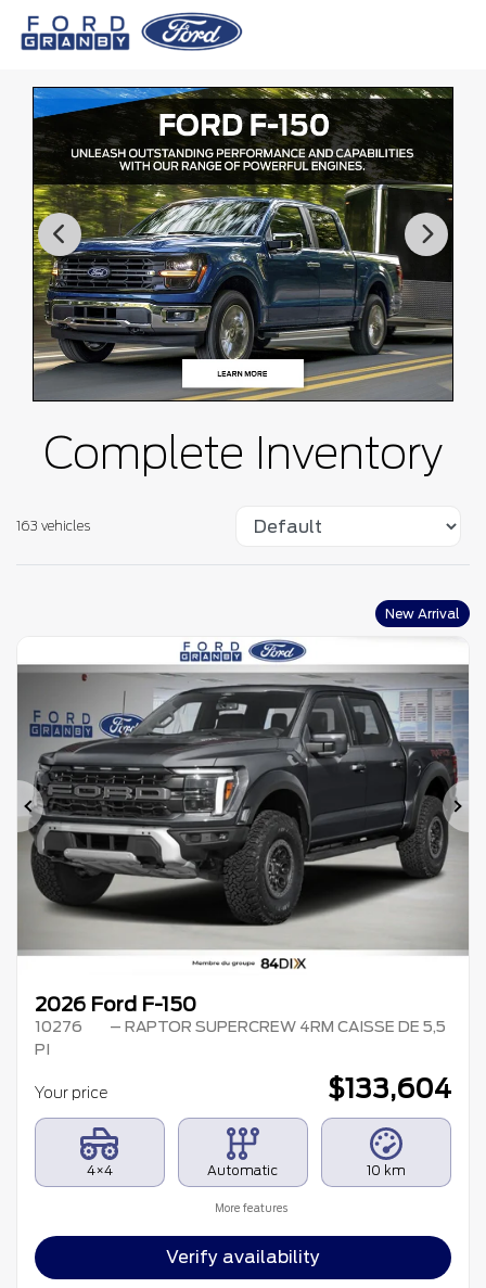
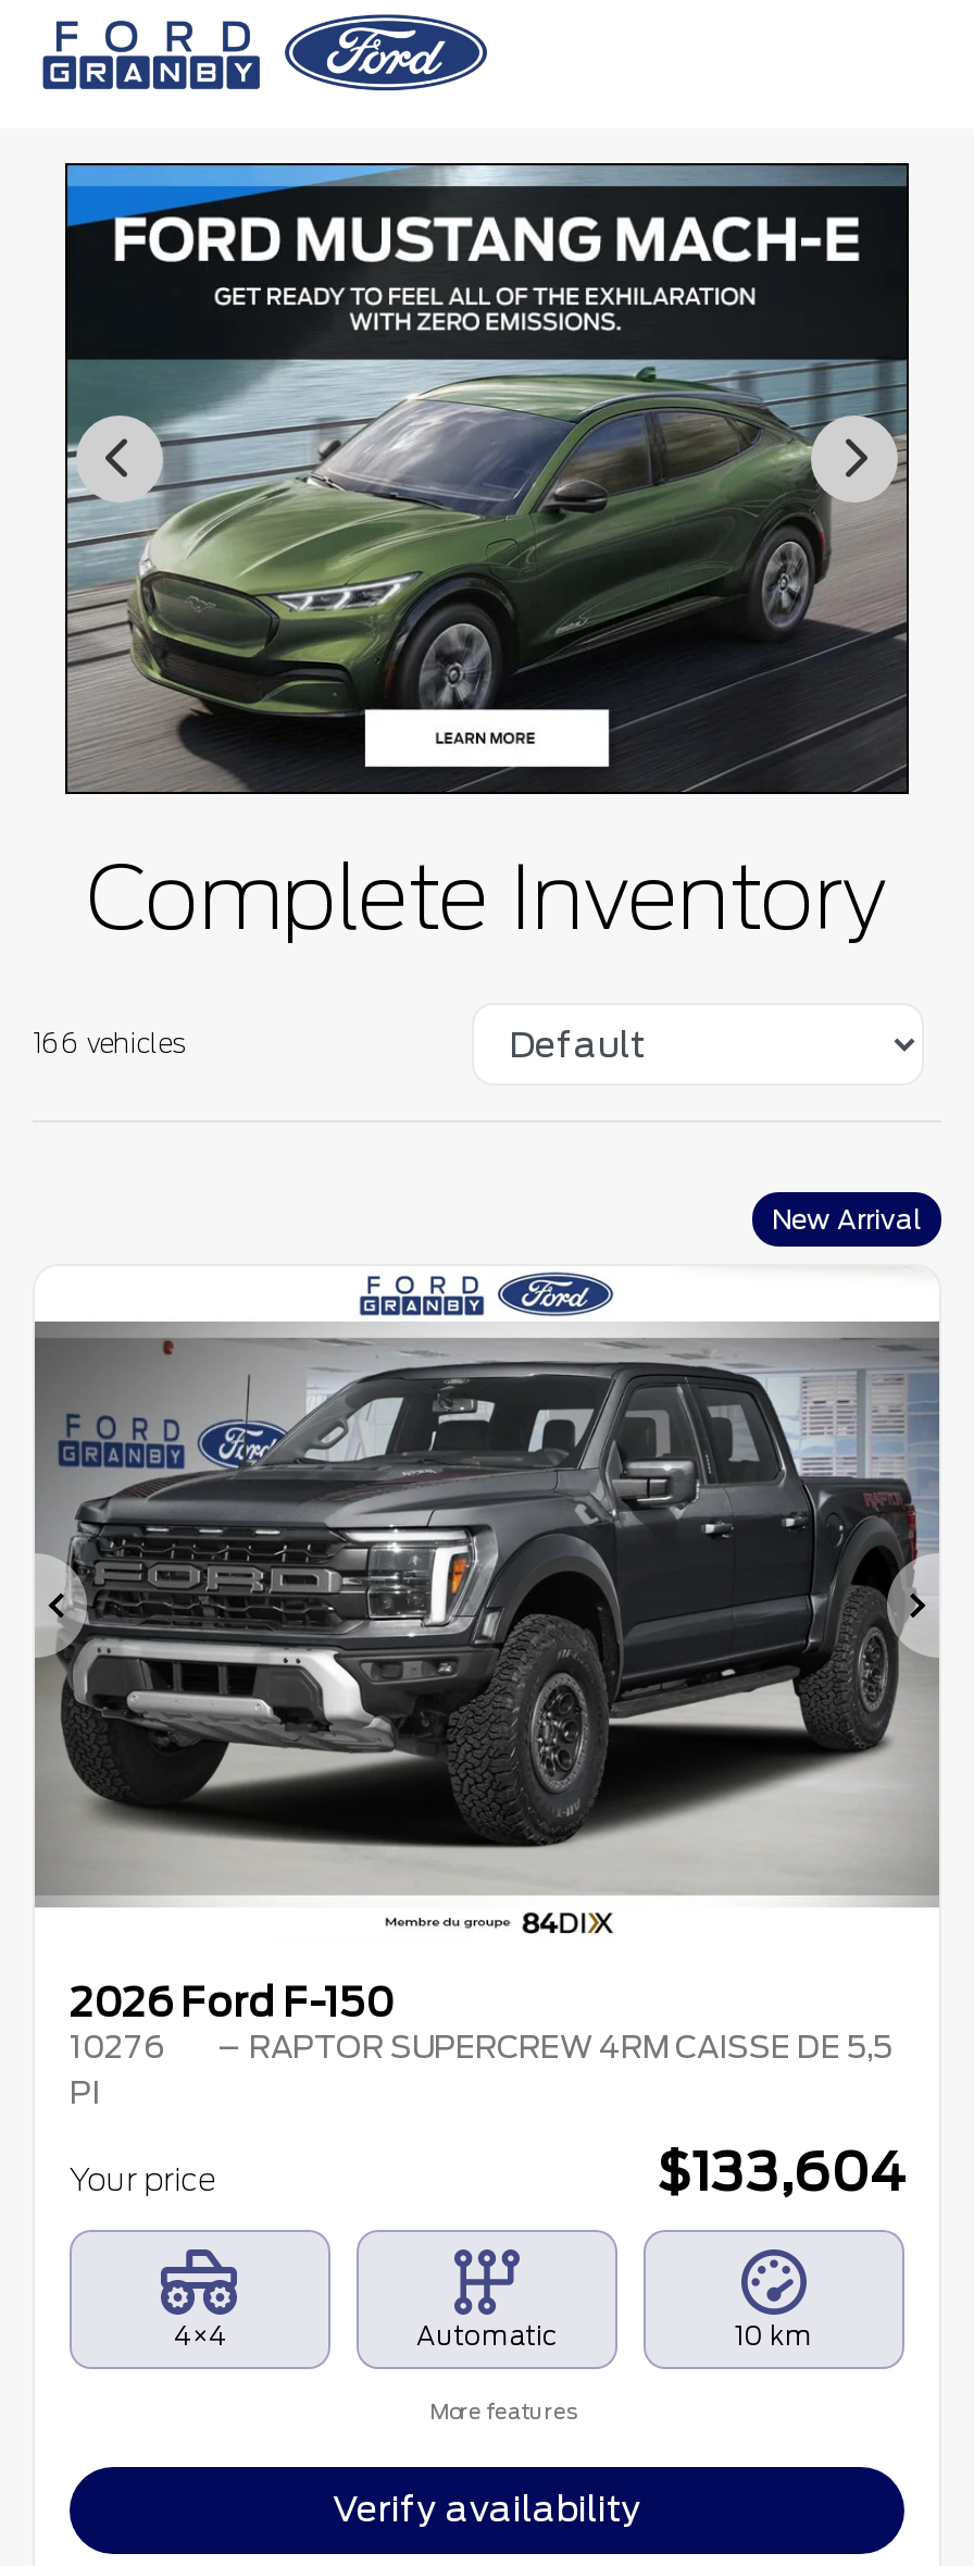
- [image]
+ [image]

- 163 vehicles
+ 166 vehicles
